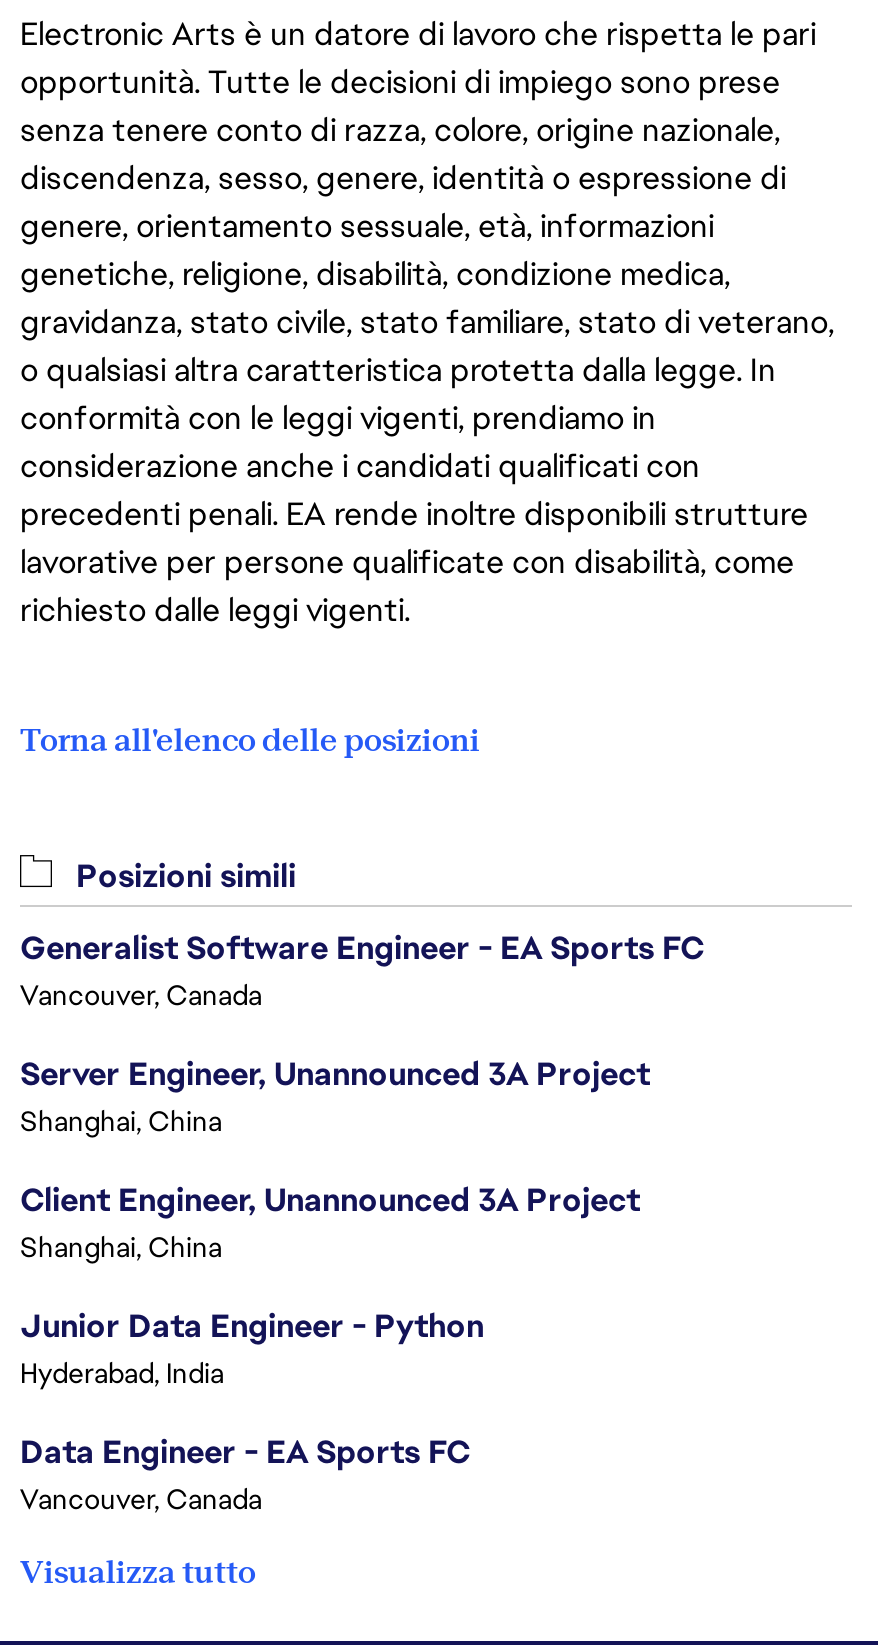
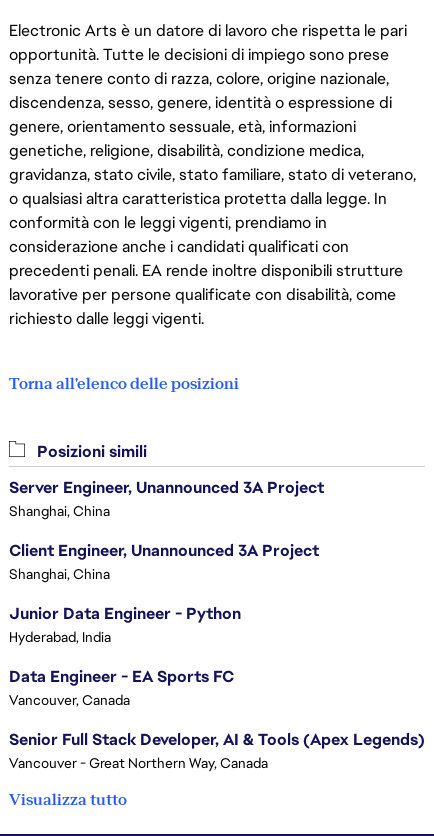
- Generalist Software Engineer - EA Sports FC
- Vancouver, Canada

moved up: Server Engineer, Unannounced 3A Project | Shanghai, China | Client Engineer, Unannounced 3A Project | Shanghai, China | Junior Data Engineer - Python | Hyderabad, India | Data Engineer - EA Sports FC | Vancouver, Canada

+ Senior Full Stack Developer, AI & Tools (Apex Legends)
+ Vancouver - Great Northern Way, Canada
